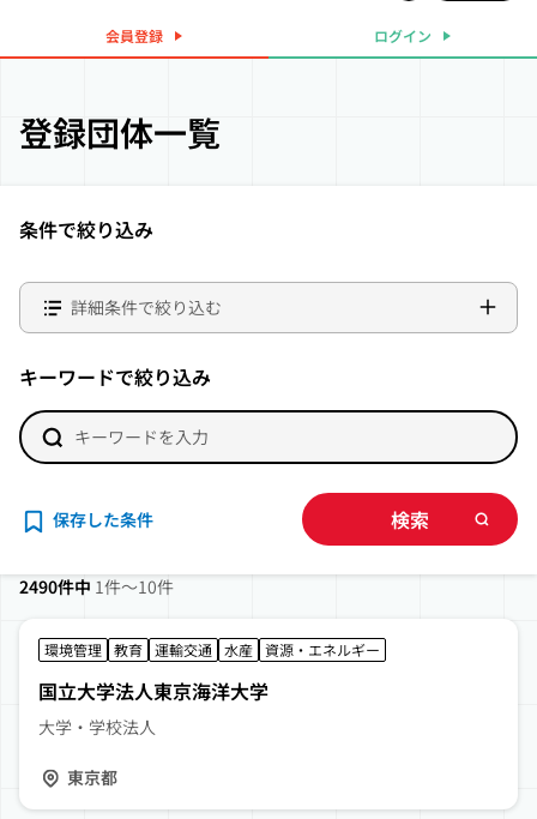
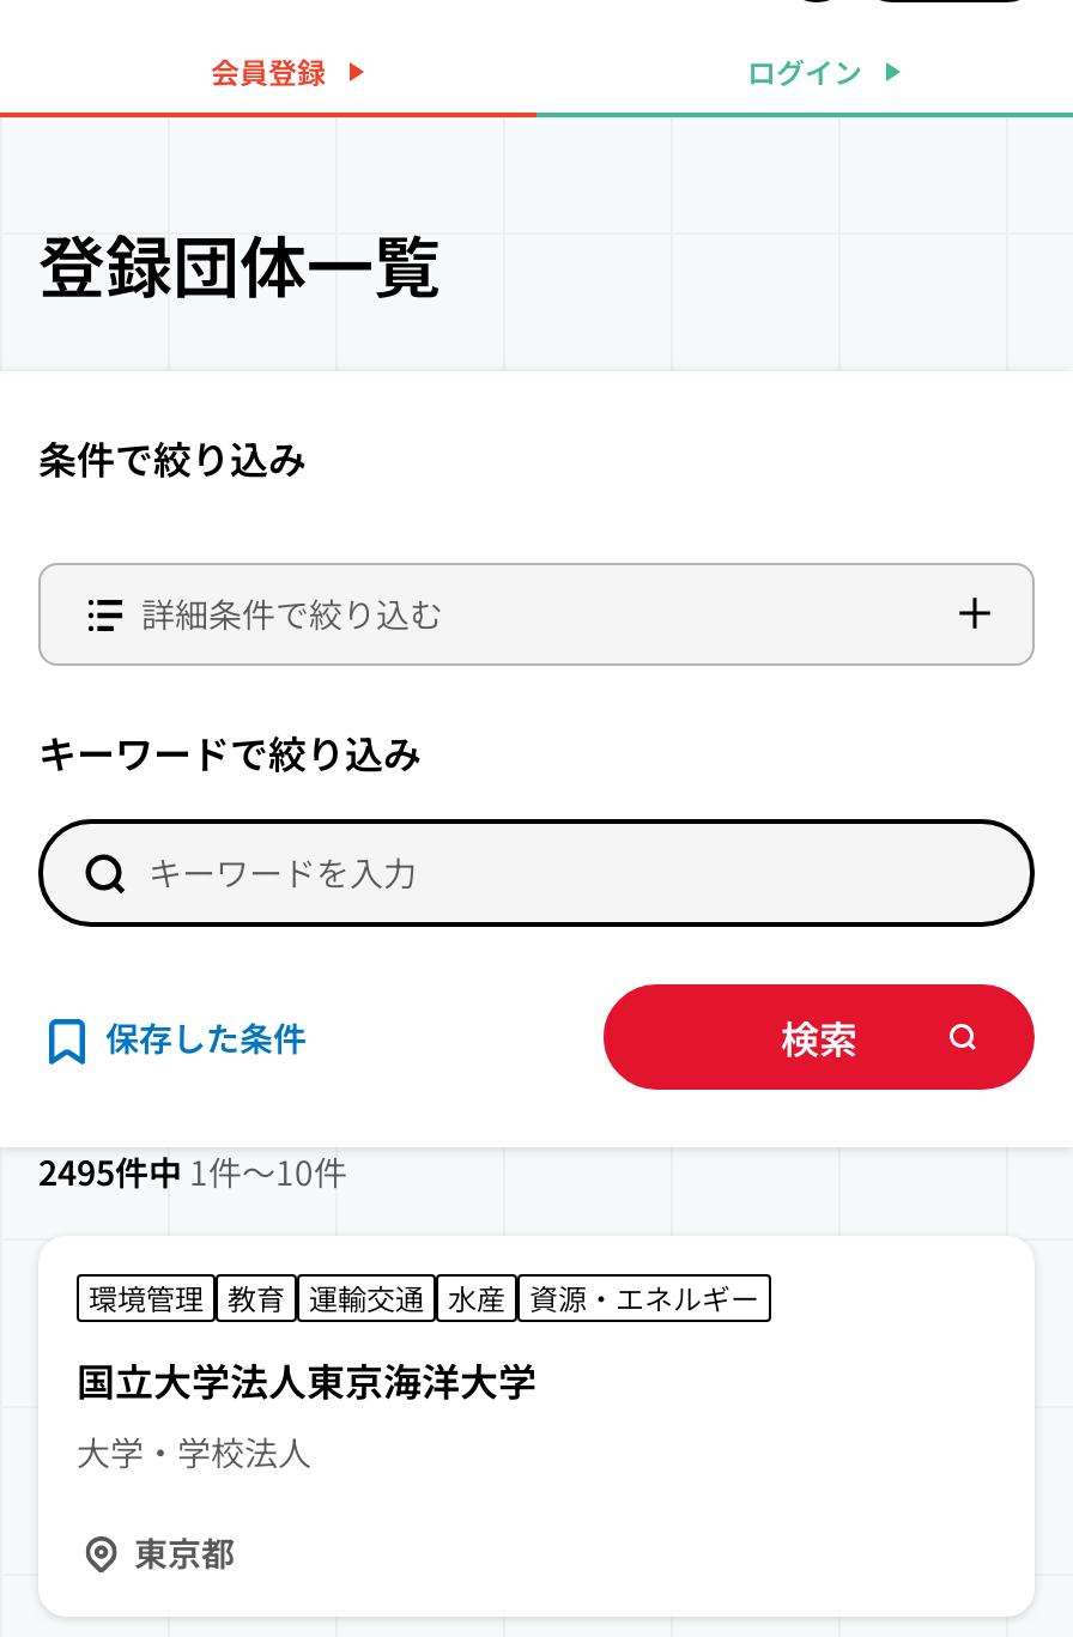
- 2490件中 1件〜10件
+ 2495件中 1件〜10件
